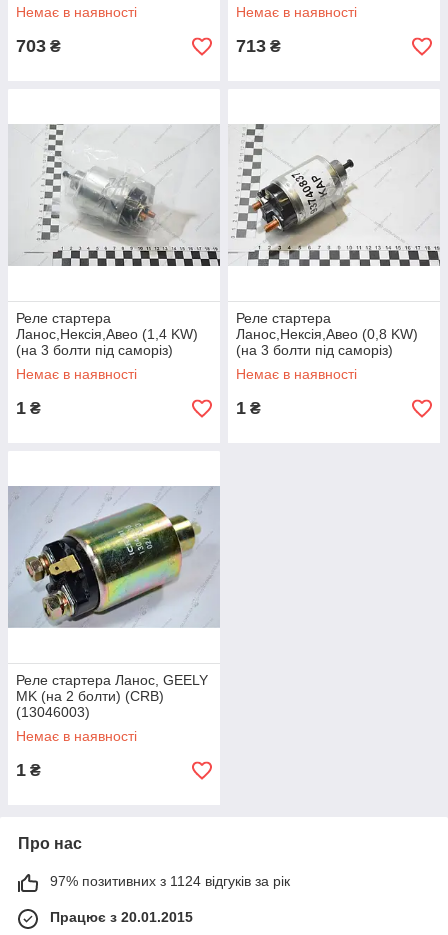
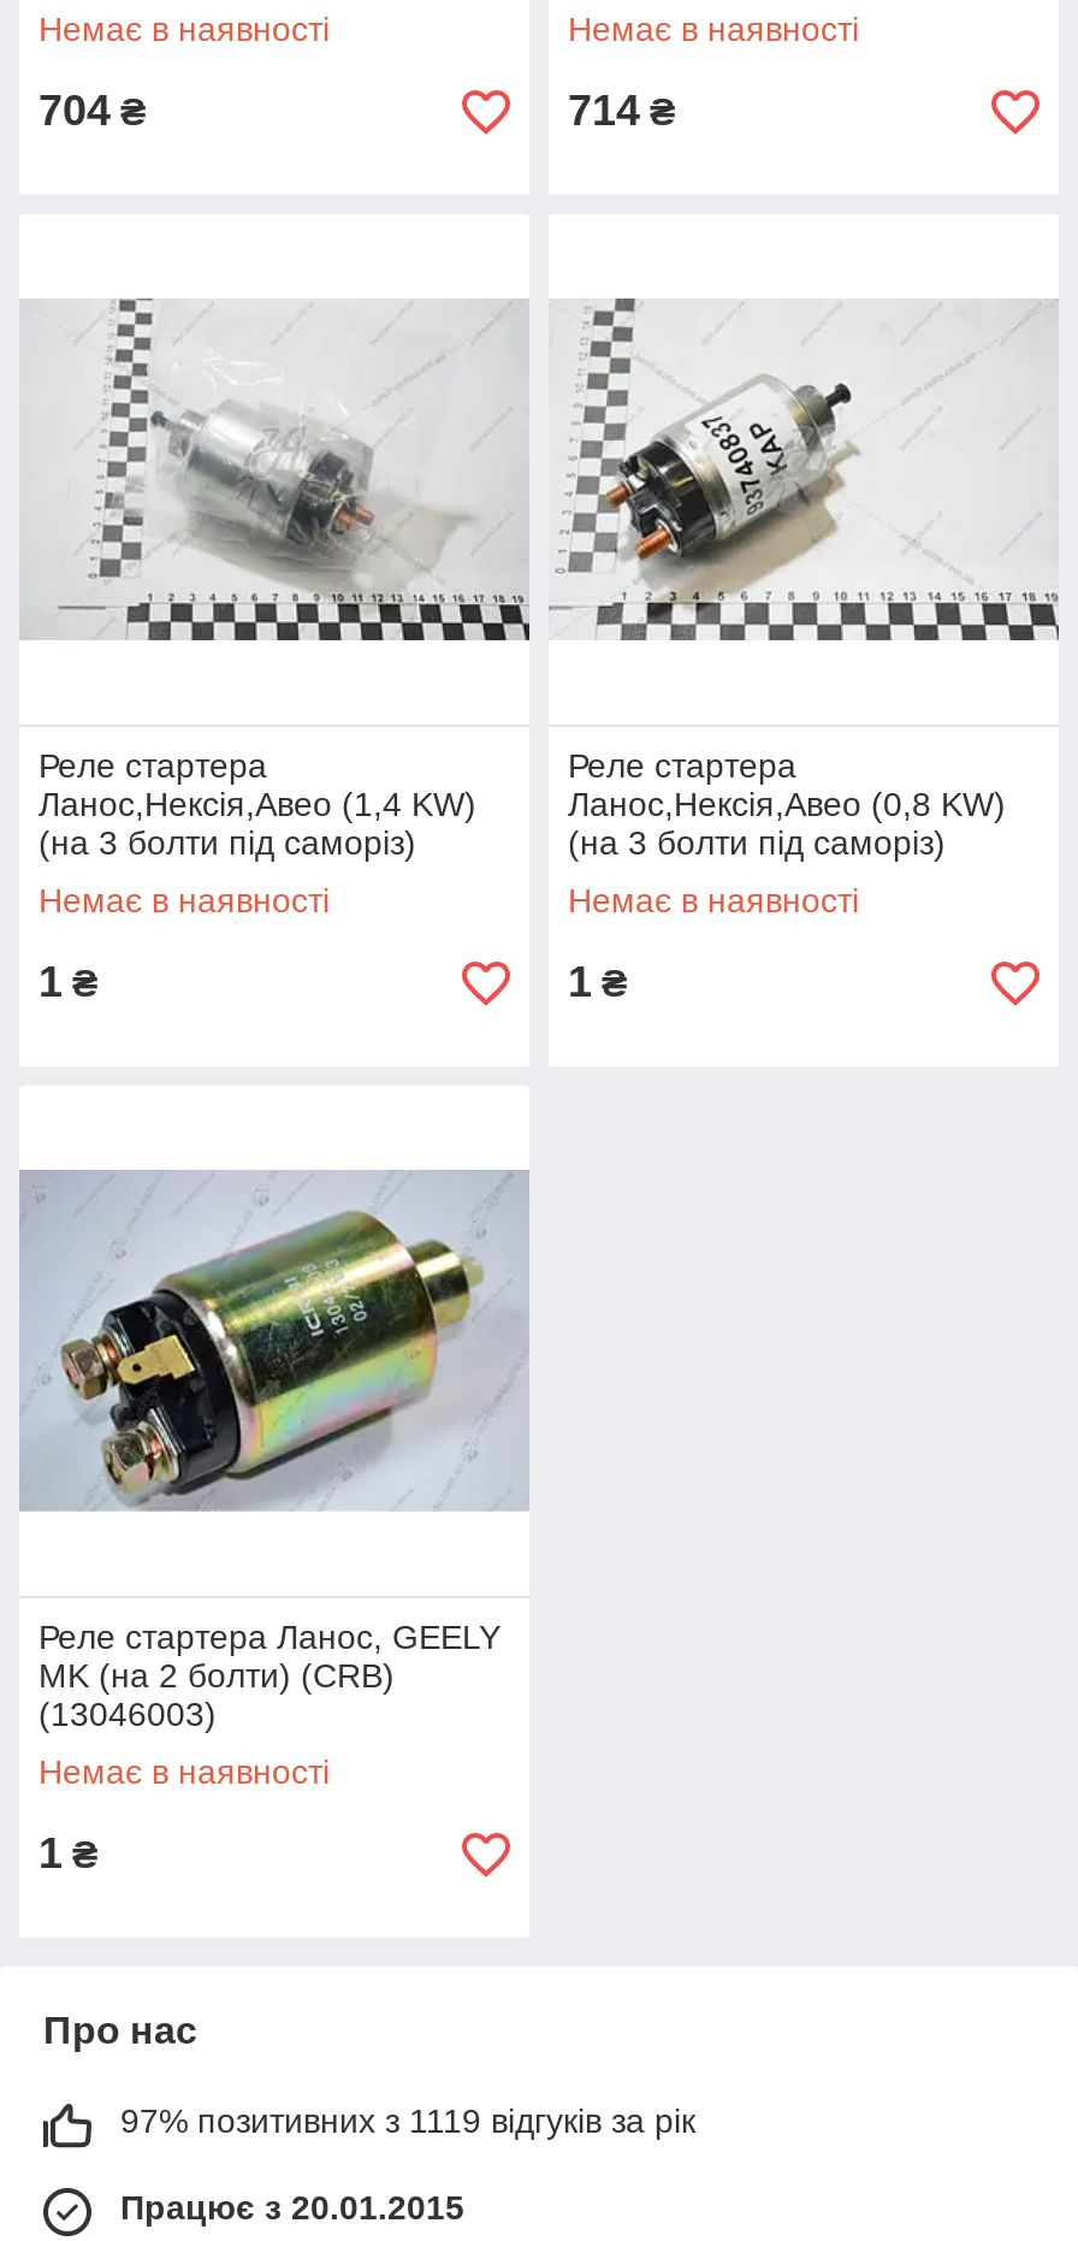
- 703 ₴
+ 704 ₴

- 713 ₴
+ 714 ₴

- 97% позитивних з 1124 відгуків за рік
+ 97% позитивних з 1119 відгуків за рік
